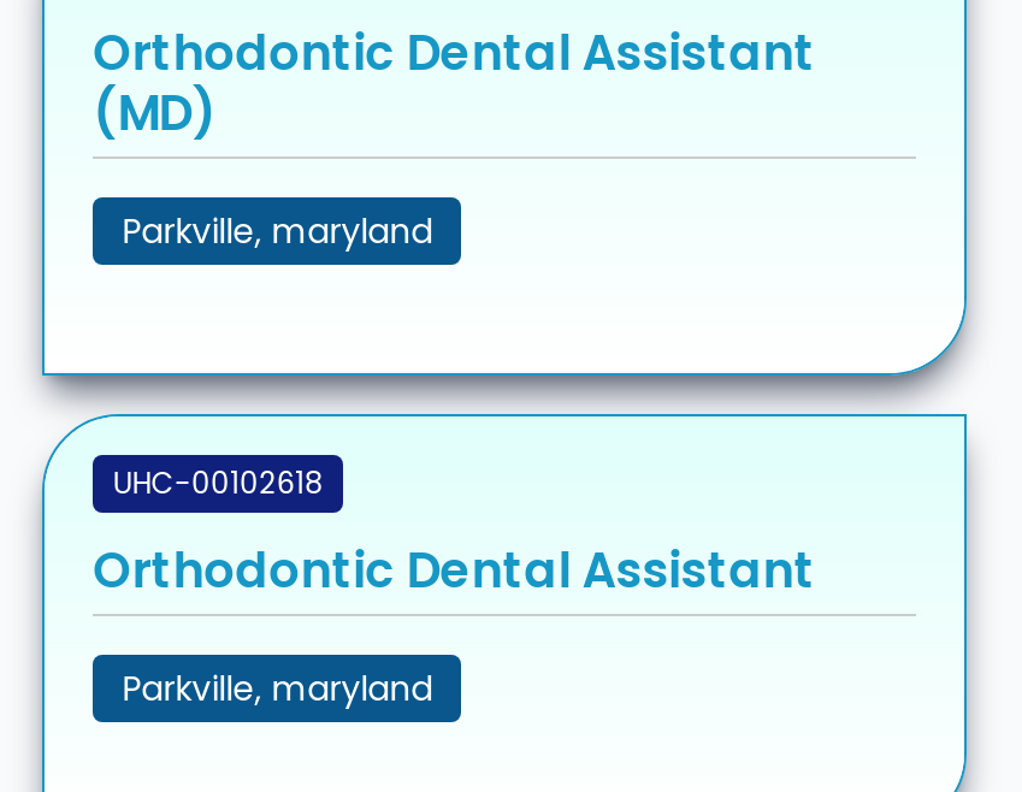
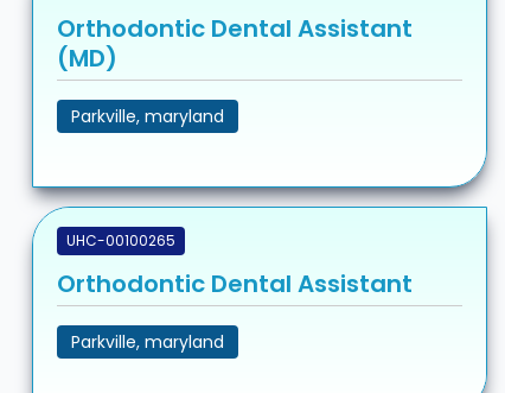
- UHC-00102618
+ UHC-00100265
